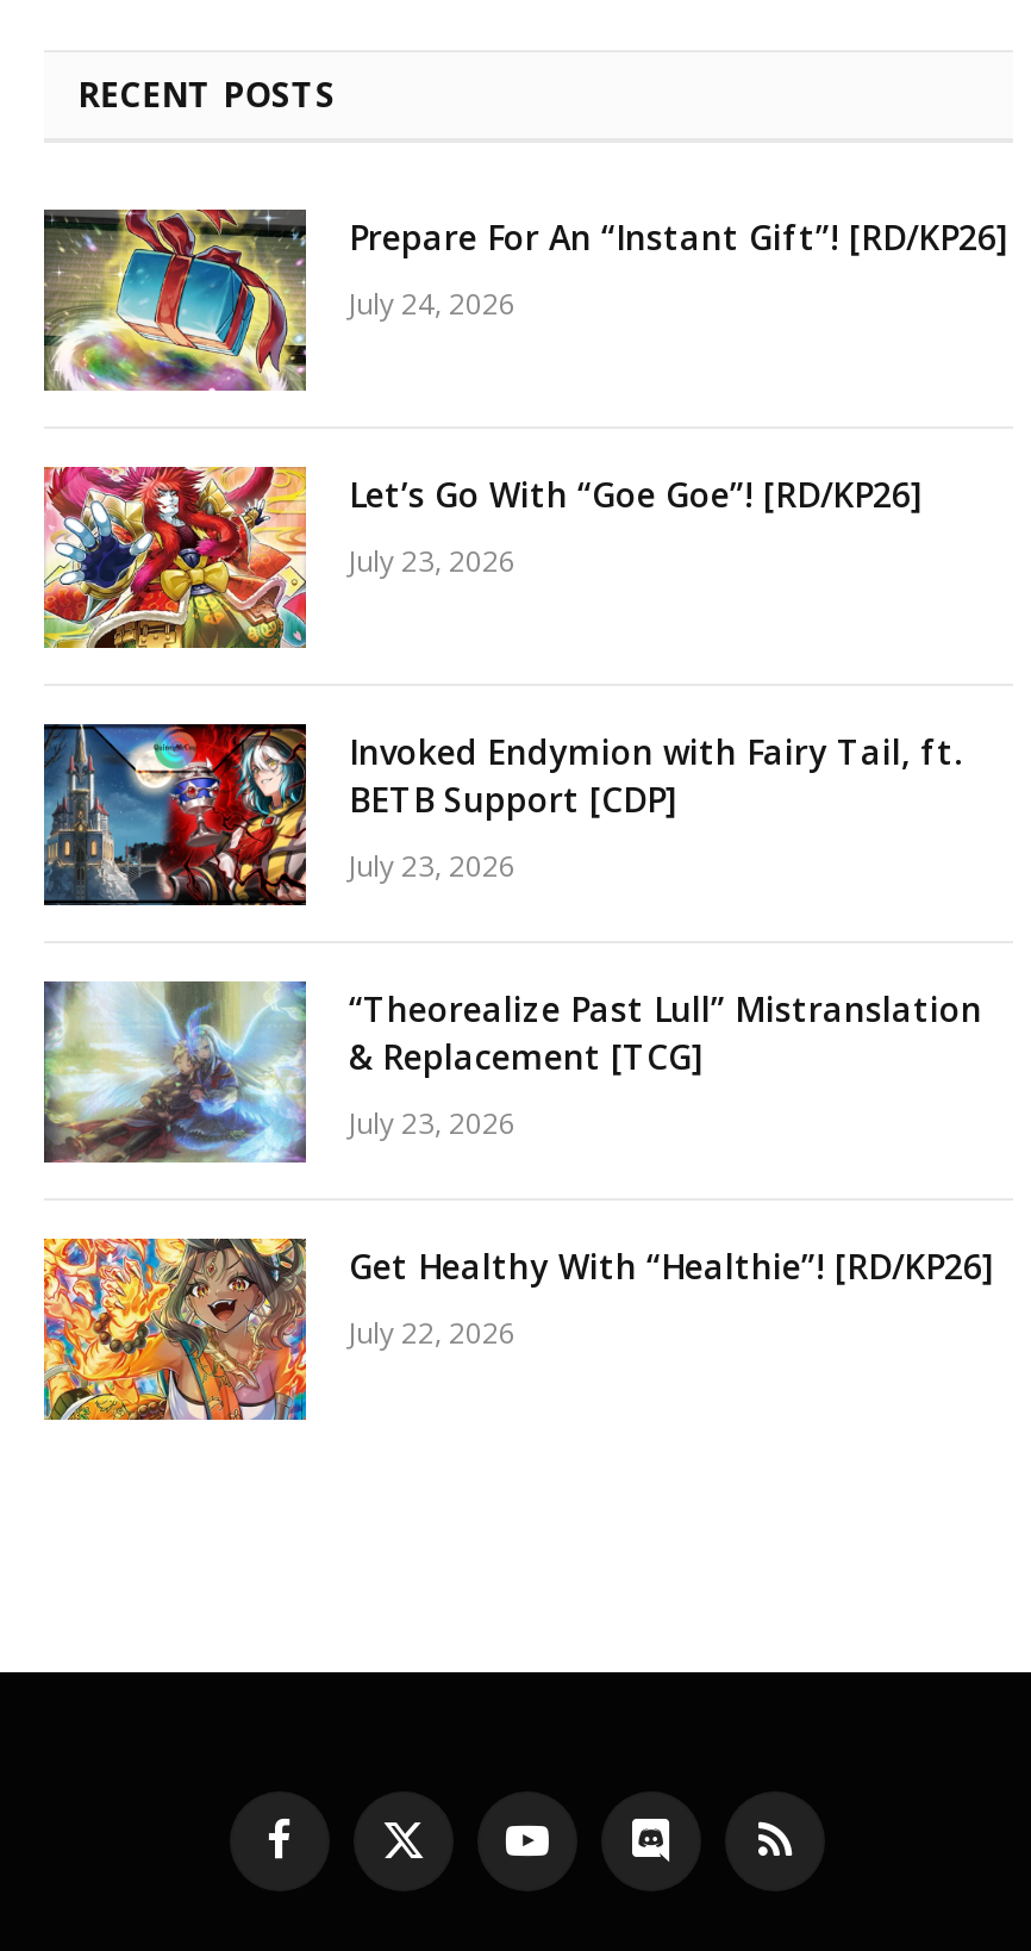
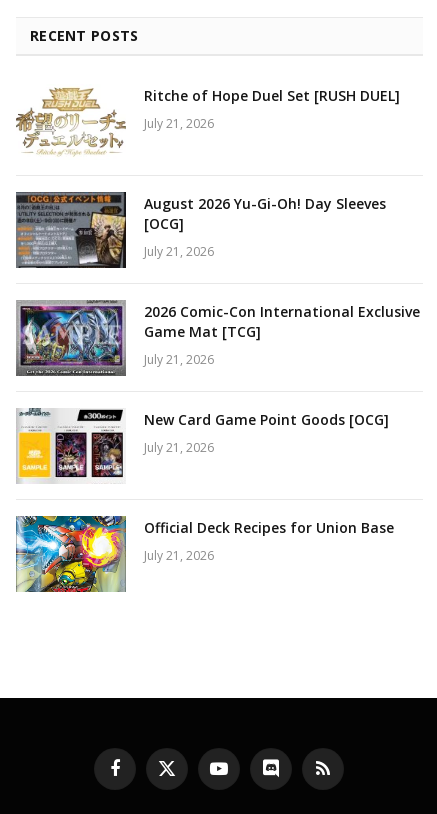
- [image]
- Prepare For An “Instant Gift”! [RD/KP26]
+ [image]
+ Ritche of Hope Duel Set [RUSH DUEL]

- July 24, 2026
+ July 21, 2026

- [image]
- Let’s Go With “Goe Goe”! [RD/KP26]
+ [image]
+ August 2026 Yu-Gi-Oh! Day Sleeves
+ [OCG]

- July 23, 2026
+ July 21, 2026

- [image]
- Invoked Endymion with Fairy Tail, ft.
- BETB Support [CDP]
+ [image]
+ 2026 Comic-Con International Exclusive
+ Game Mat [TCG]

- July 23, 2026
+ July 21, 2026

- [image]
- “Theorealize Past Lull” Mistranslation
- & Replacement [TCG]
+ [image]
+ New Card Game Point Goods [OCG]

- July 23, 2026
+ July 21, 2026

- [image]
- Get Healthy With “Healthie”! [RD/KP26]
+ [image]
+ Official Deck Recipes for Union Base

- July 22, 2026
+ July 21, 2026
